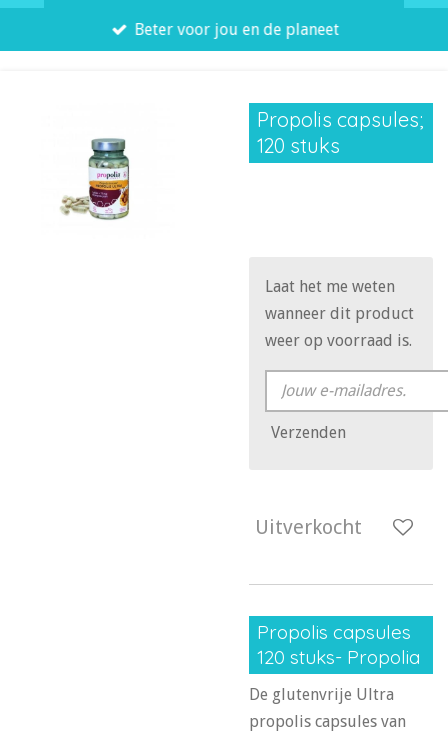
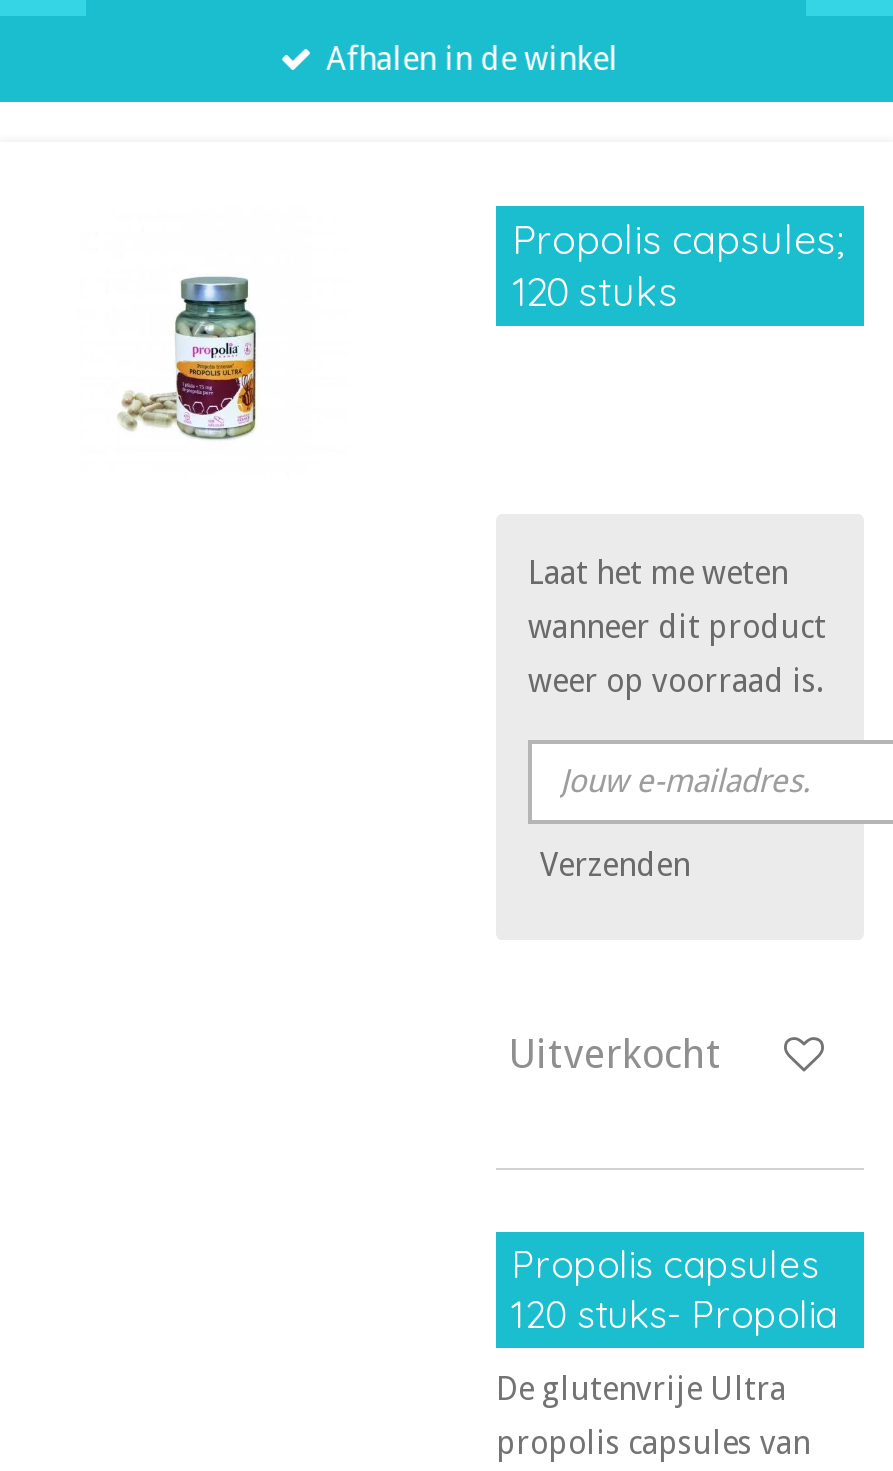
- Beter voor jou en de planeet
+ Afhalen in de winkel
